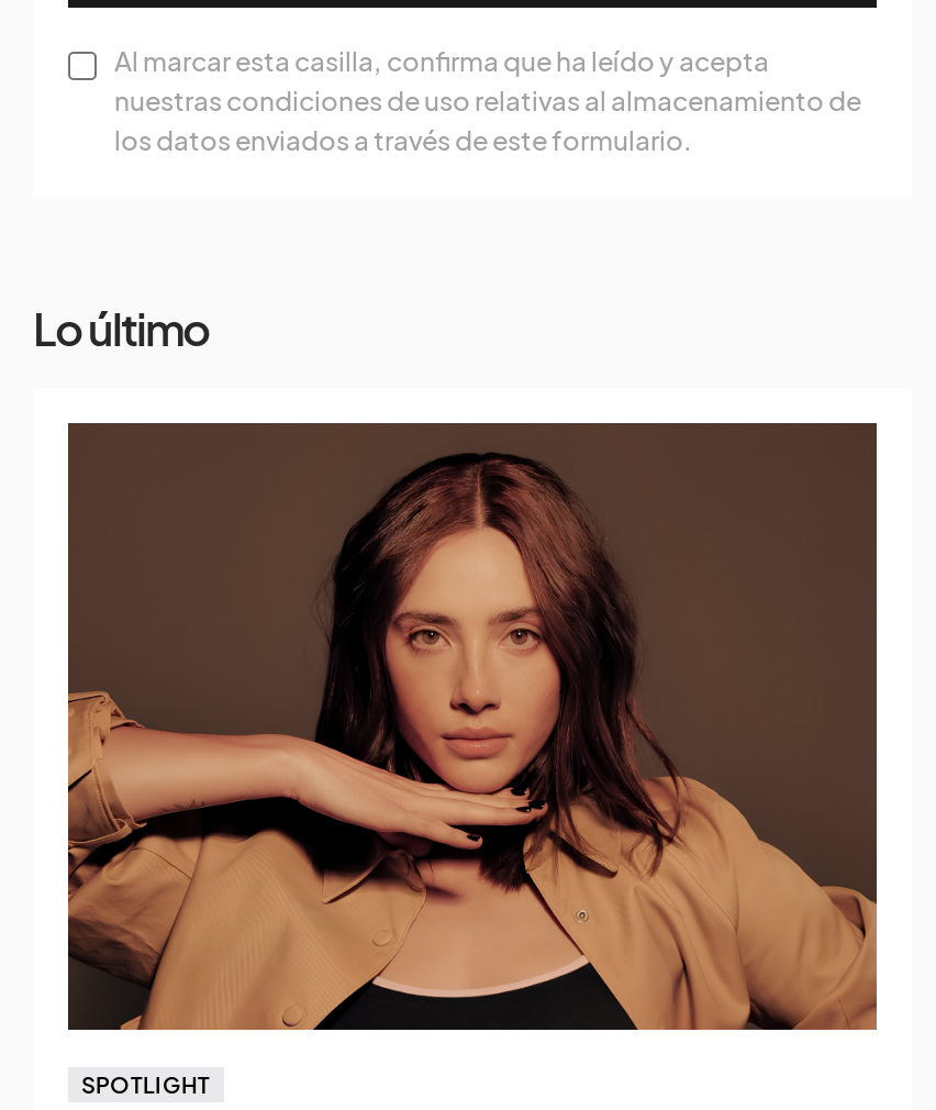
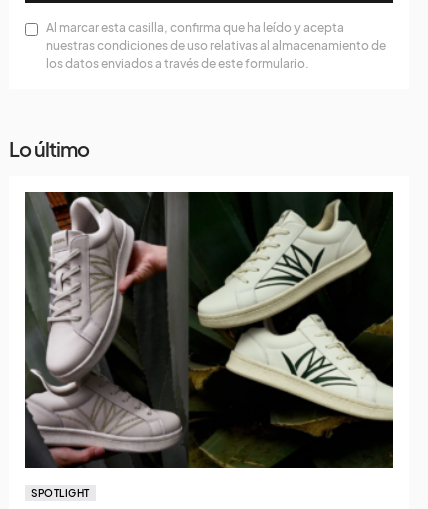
- [image]
+ [image]
